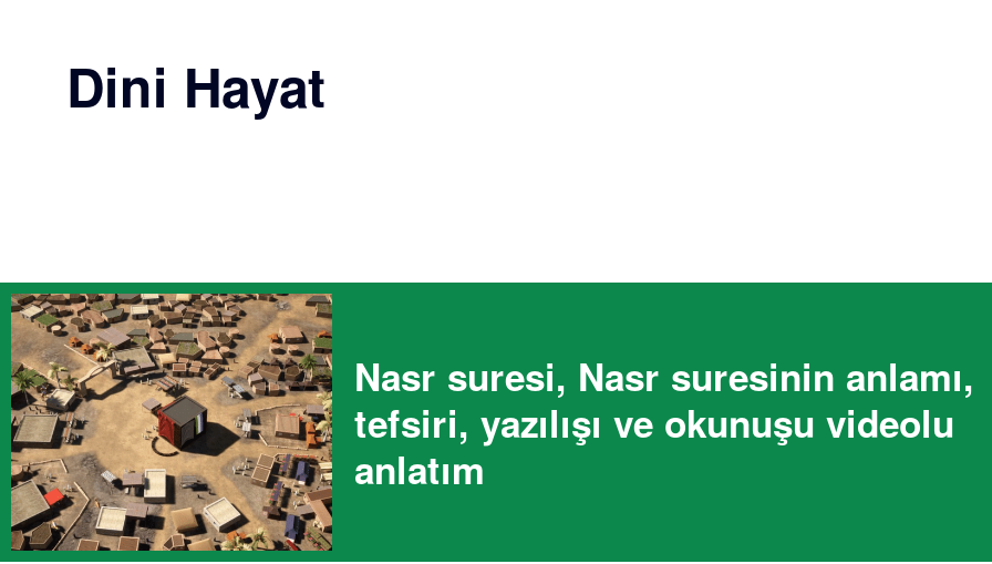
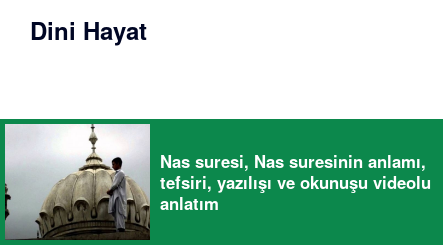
- [image]
- Nasr suresi, Nasr suresinin anlamı,
+ [image]
+ Nas suresi, Nas suresinin anlamı,
